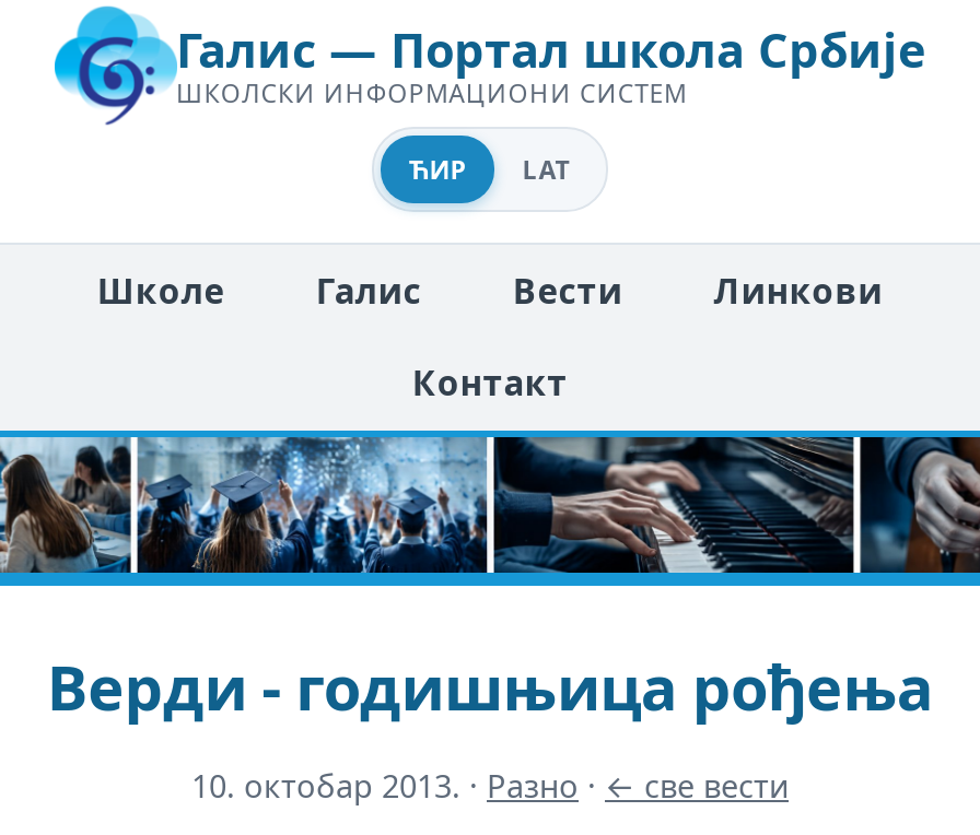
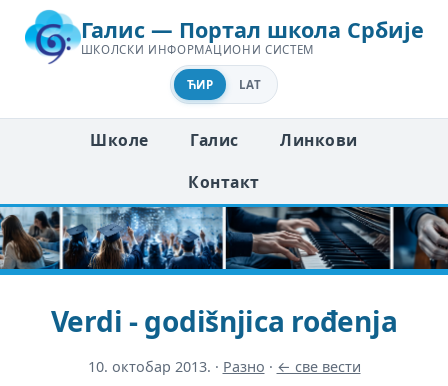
- Вести

- Верди - годишњица рођења
+ Verdi - godišnjica rođenja
